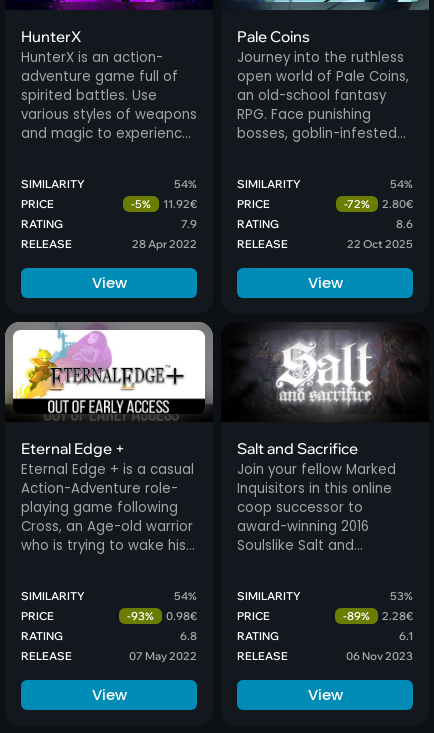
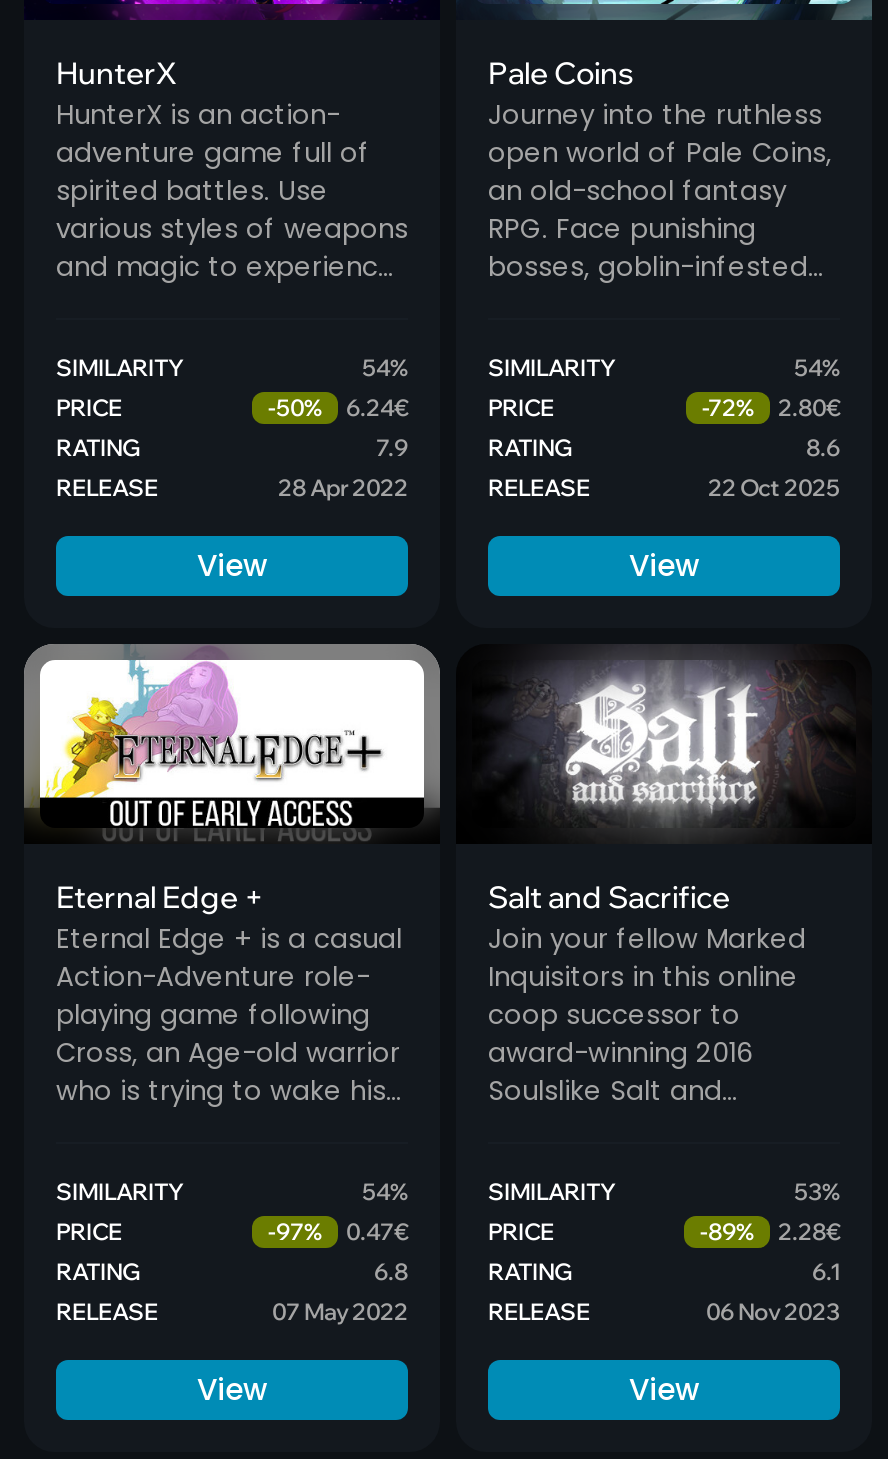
- -5%
+ -50%

- 11.92€
+ 6.24€

- -93%
+ -97%

- 0.98€
+ 0.47€
